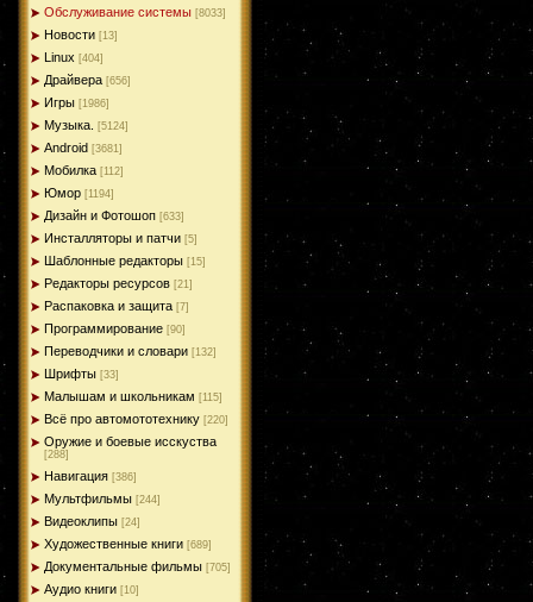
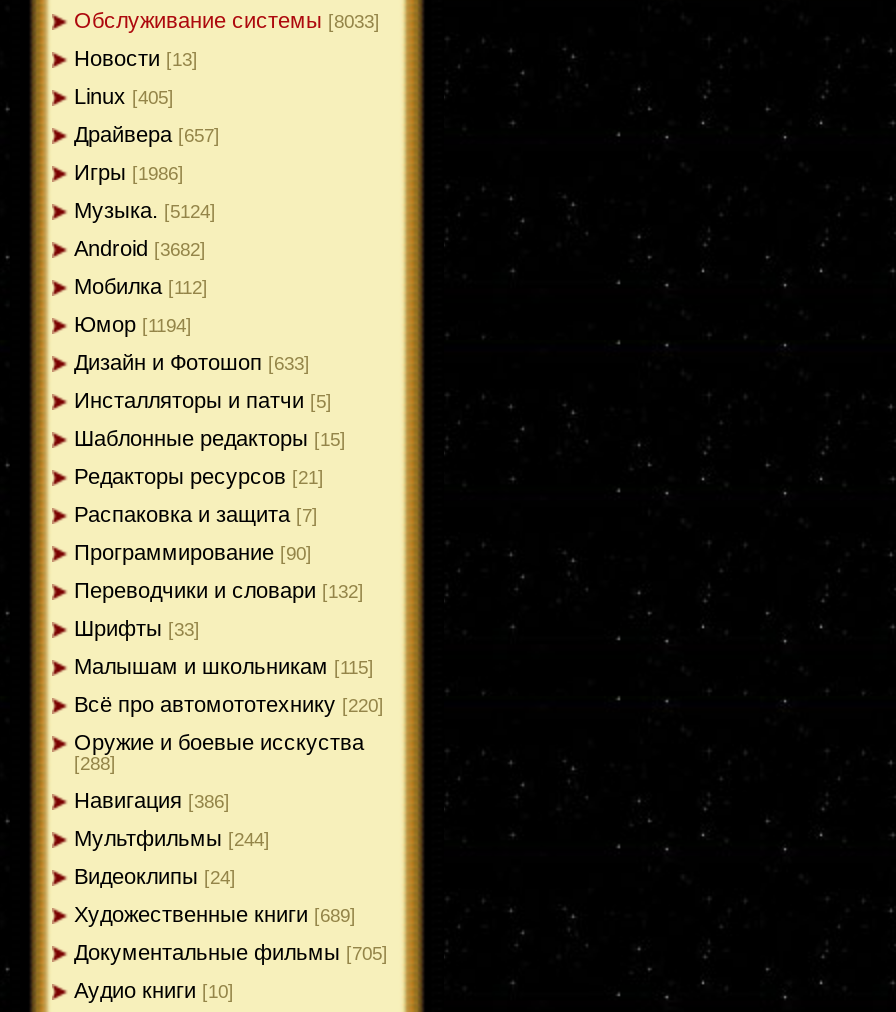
- Linux [404]
+ Linux [405]

- Драйвера [656]
+ Драйвера [657]

- Android [3681]
+ Android [3682]
